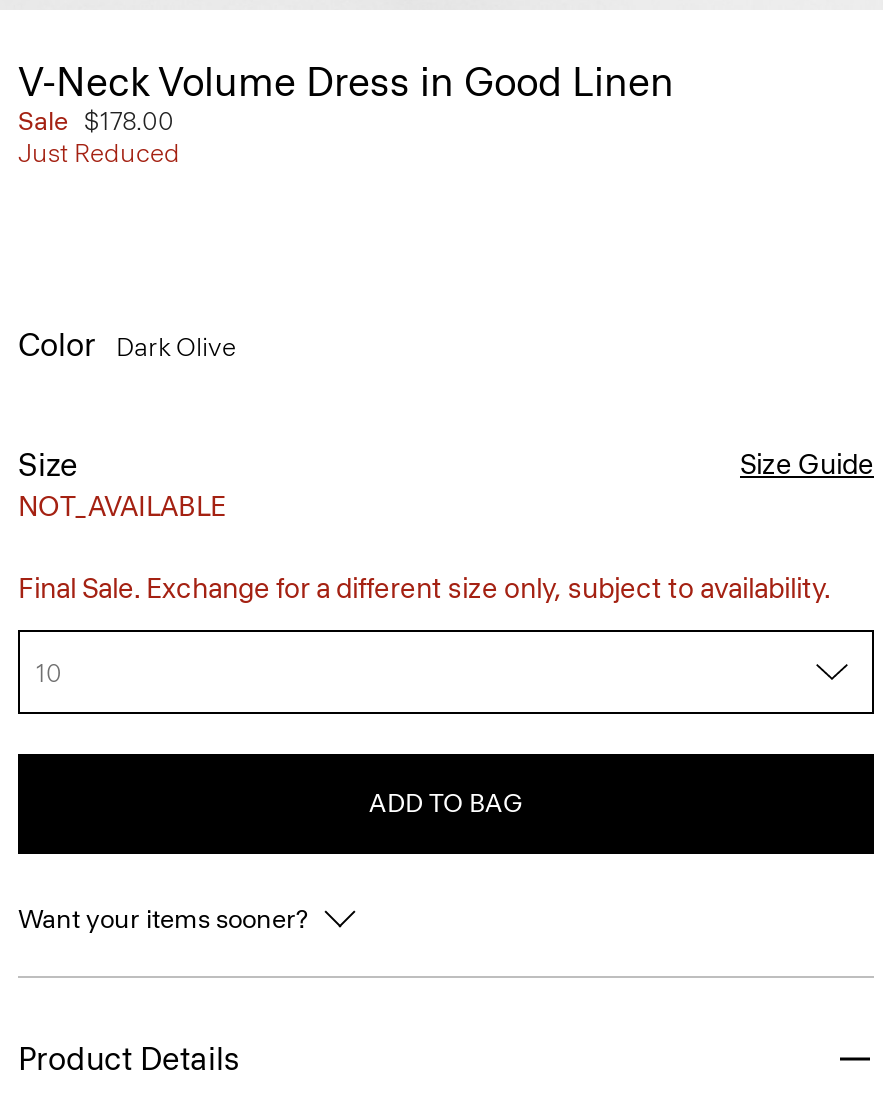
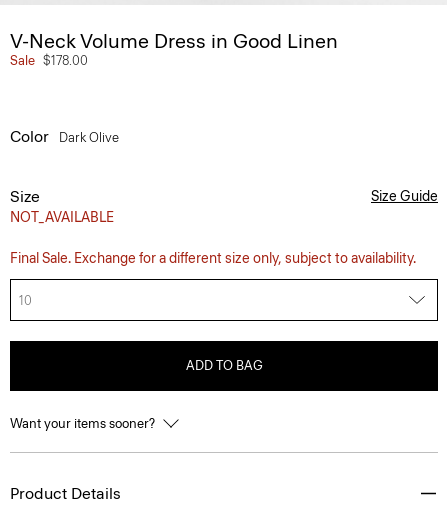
- Just Reduced
